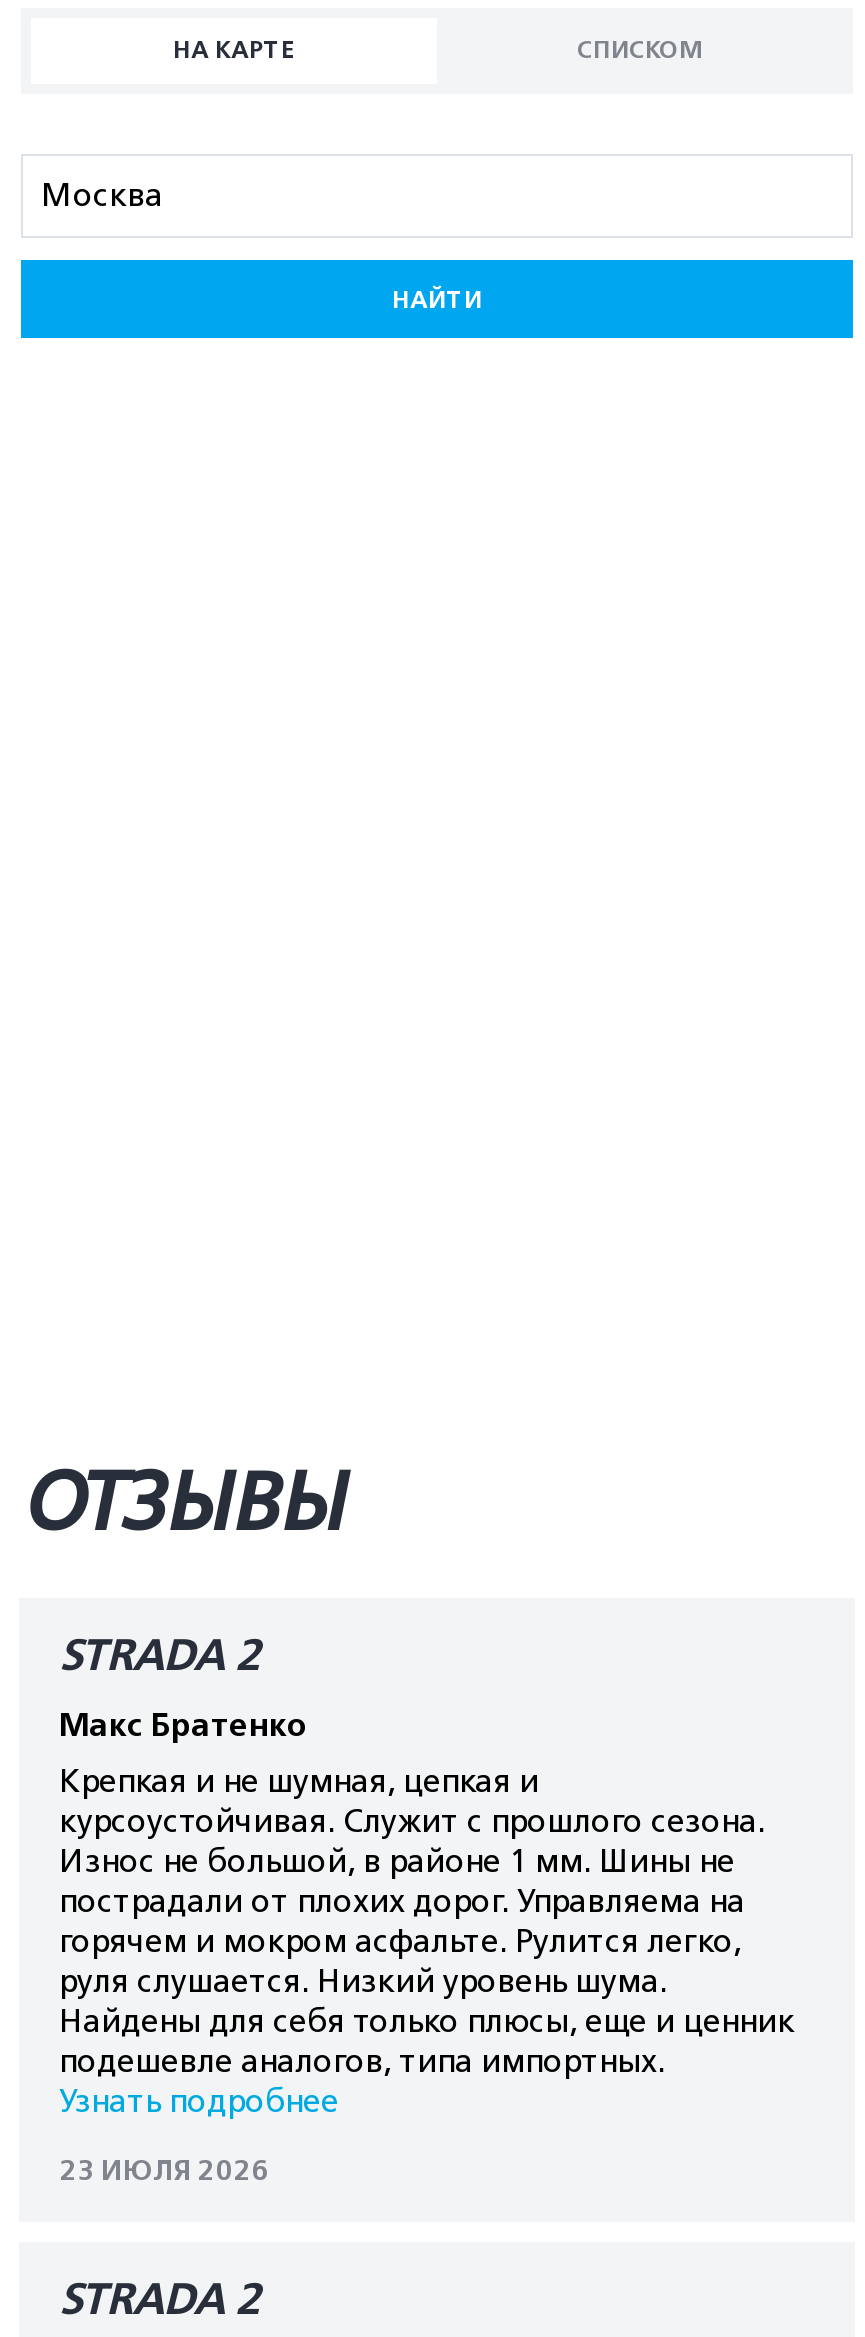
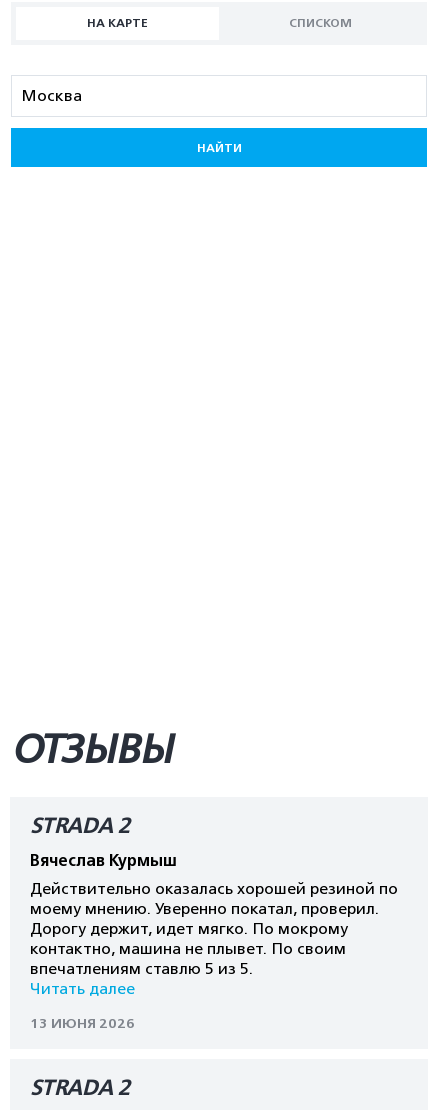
- Макс Братенко
- Крепкая и не шумная, цепкая и
- курсоустойчивая. Служит с прошлого сезона.
- Износ не большой, в районе 1 мм. Шины не
- пострадали от плохих дорог. Управляема на
- горячем и мокром асфальте. Рулится легко,
- руля слушается. Низкий уровень шума.
- Найдены для себя только плюсы, еще и ценник
- подешевле аналогов, типа импортных.
- Узнать подробнее
+ Вячеслав Курмыш
+ Действительно оказалась хорошей резиной по
+ моему мнению. Уверенно покатал, проверил.
+ Дорогу держит, идет мягко. По мокрому
+ контактно, машина не плывет. По своим
+ впечатлениям ставлю 5 из 5.
+ Читать далее

- 23 ИЮЛЯ 2026
+ 13 ИЮНЯ 2026
